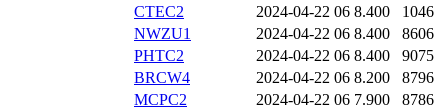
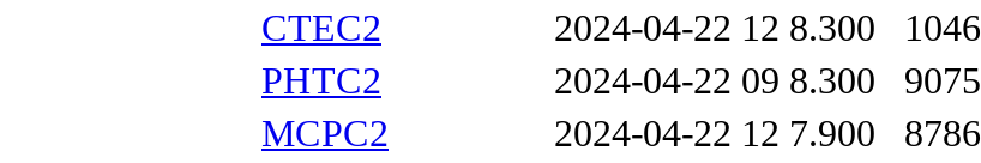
- 2024-04-22 06 8.400
+ 2024-04-22 12 8.300

- NWZU1
- 2024-04-22 06 8.400
- 8606

- 2024-04-22 06 8.400 9075
+ 2024-04-22 09 8.300 9075

- BRCW4
- 2024-04-22 06 8.200
- 8796

- 2024-04-22 06 7.900 8786
+ 2024-04-22 12 7.900 8786
